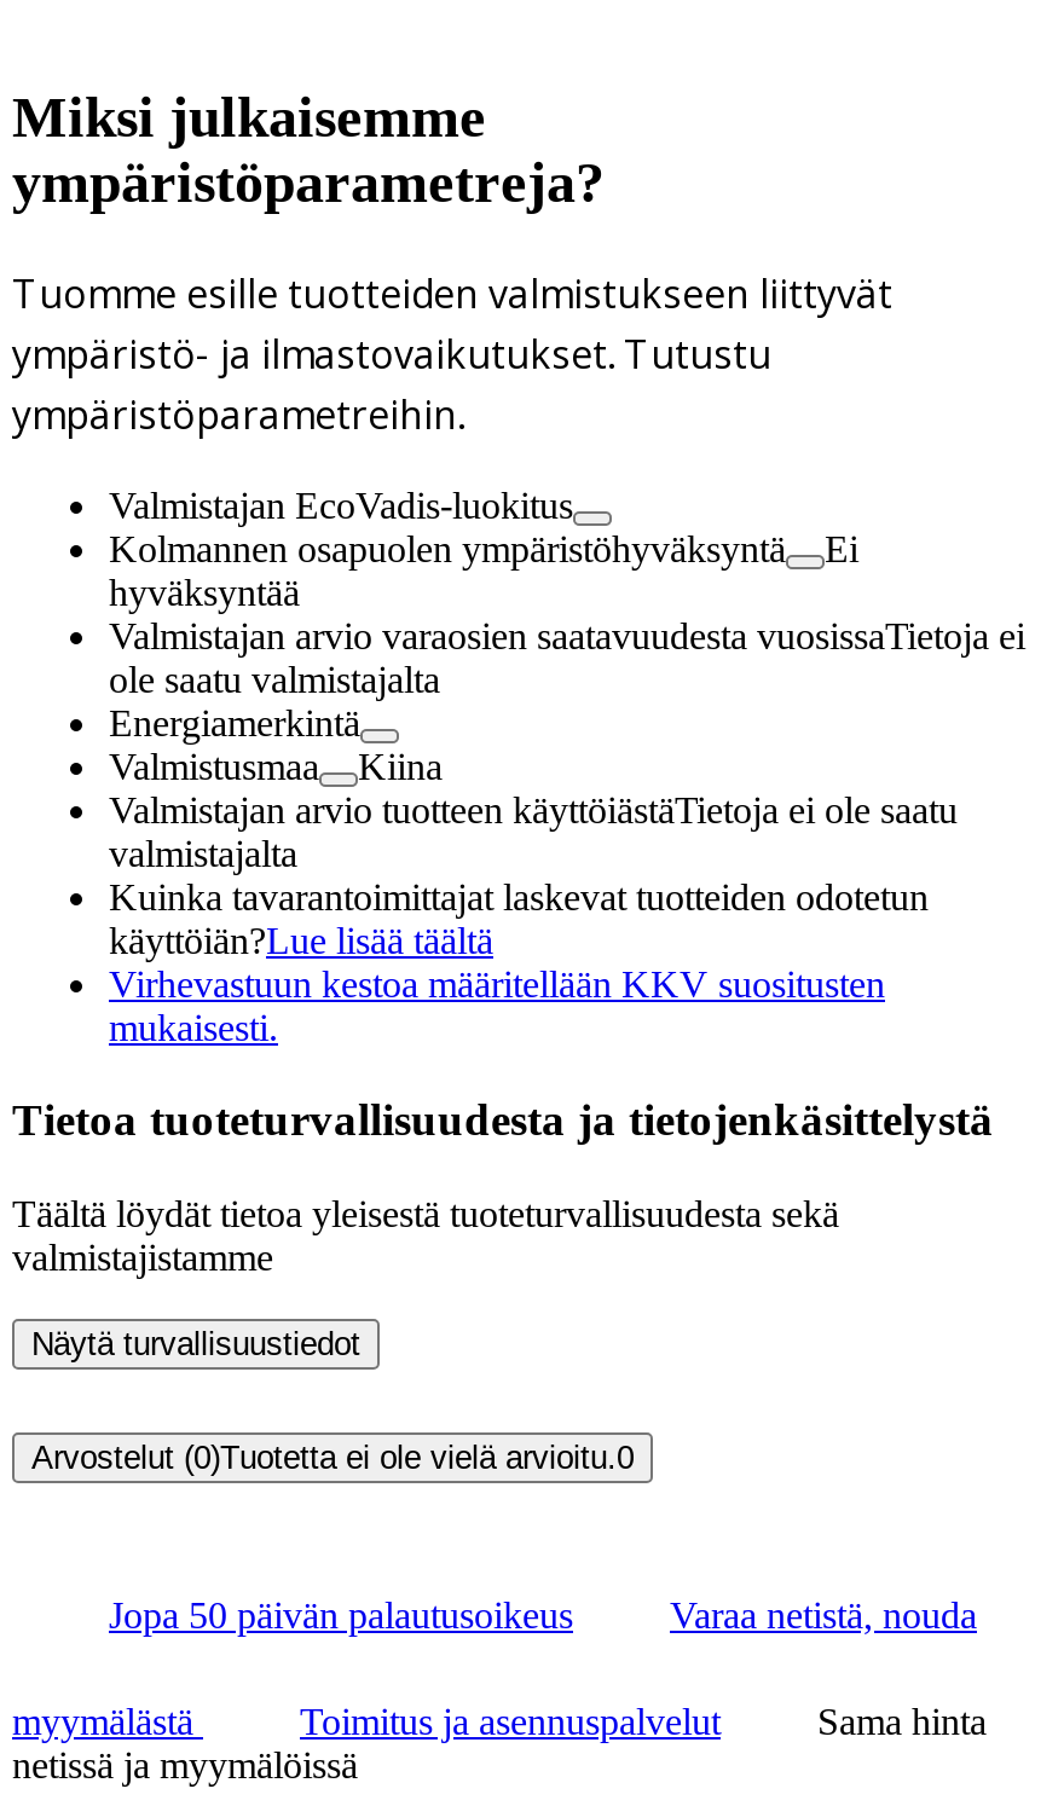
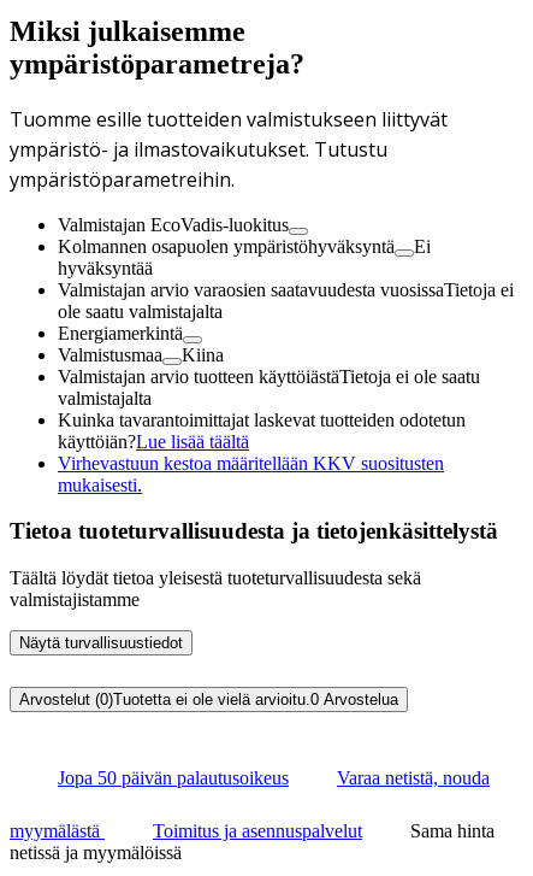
- Arvostelut (0)Tuotetta ei ole vielä arvioitu.0
+ Arvostelut (0)Tuotetta ei ole vielä arvioitu.0 Arvostelua
